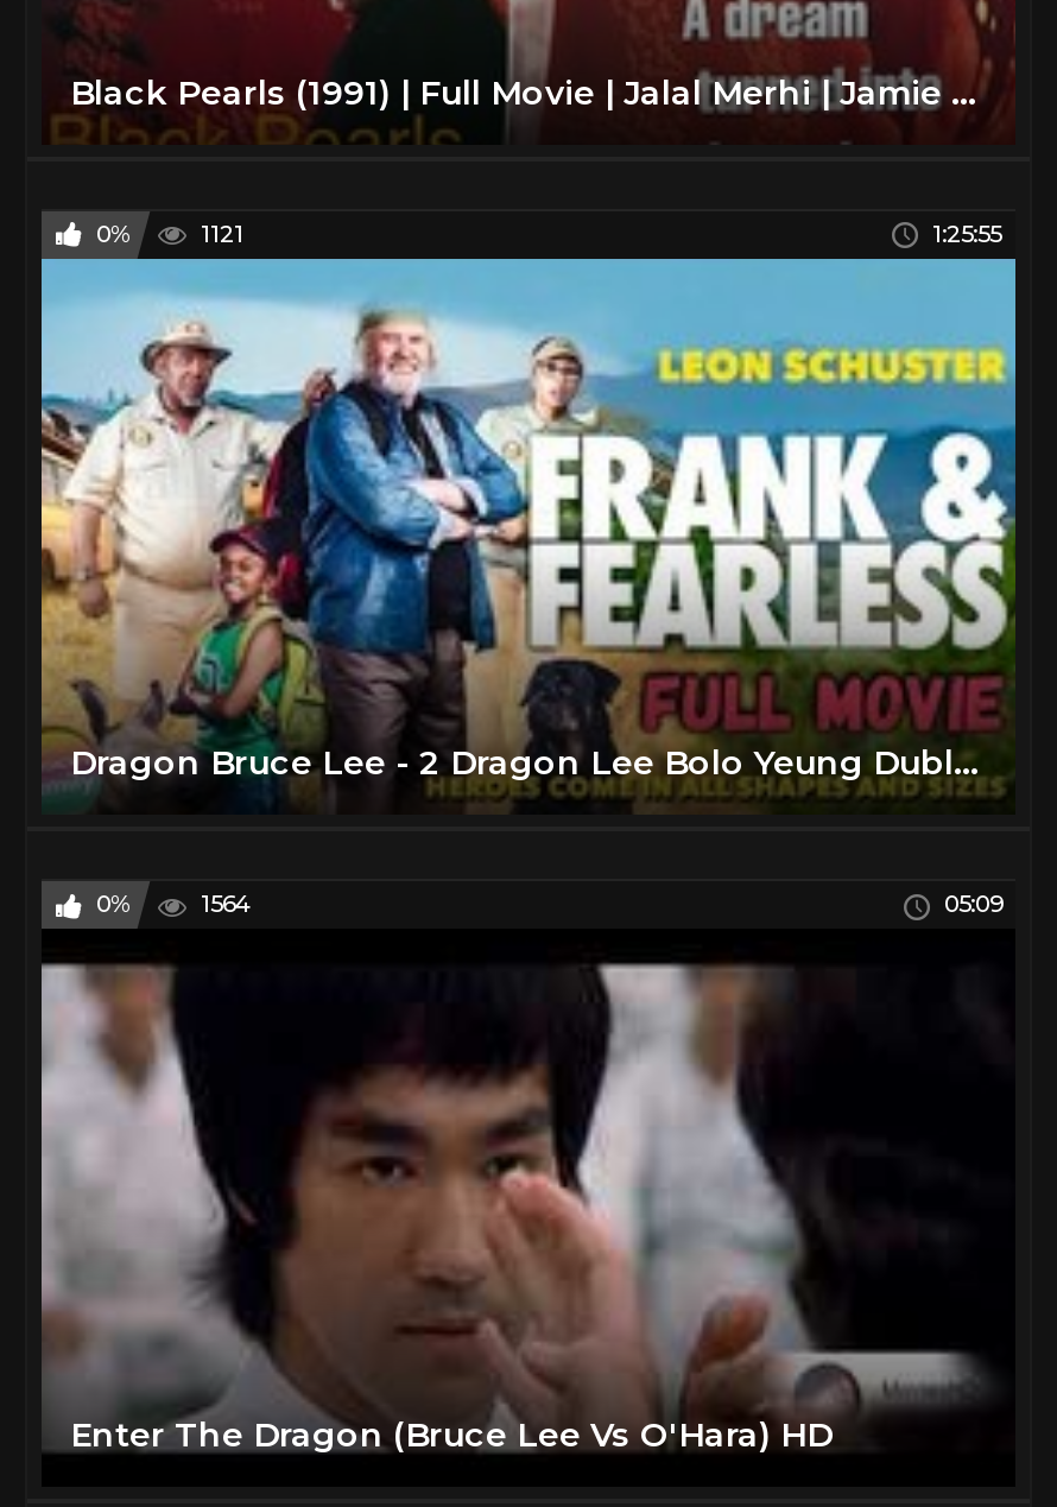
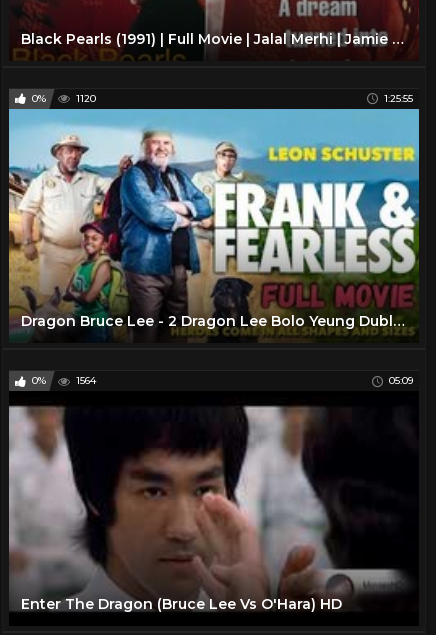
- 1121
+ 1120
